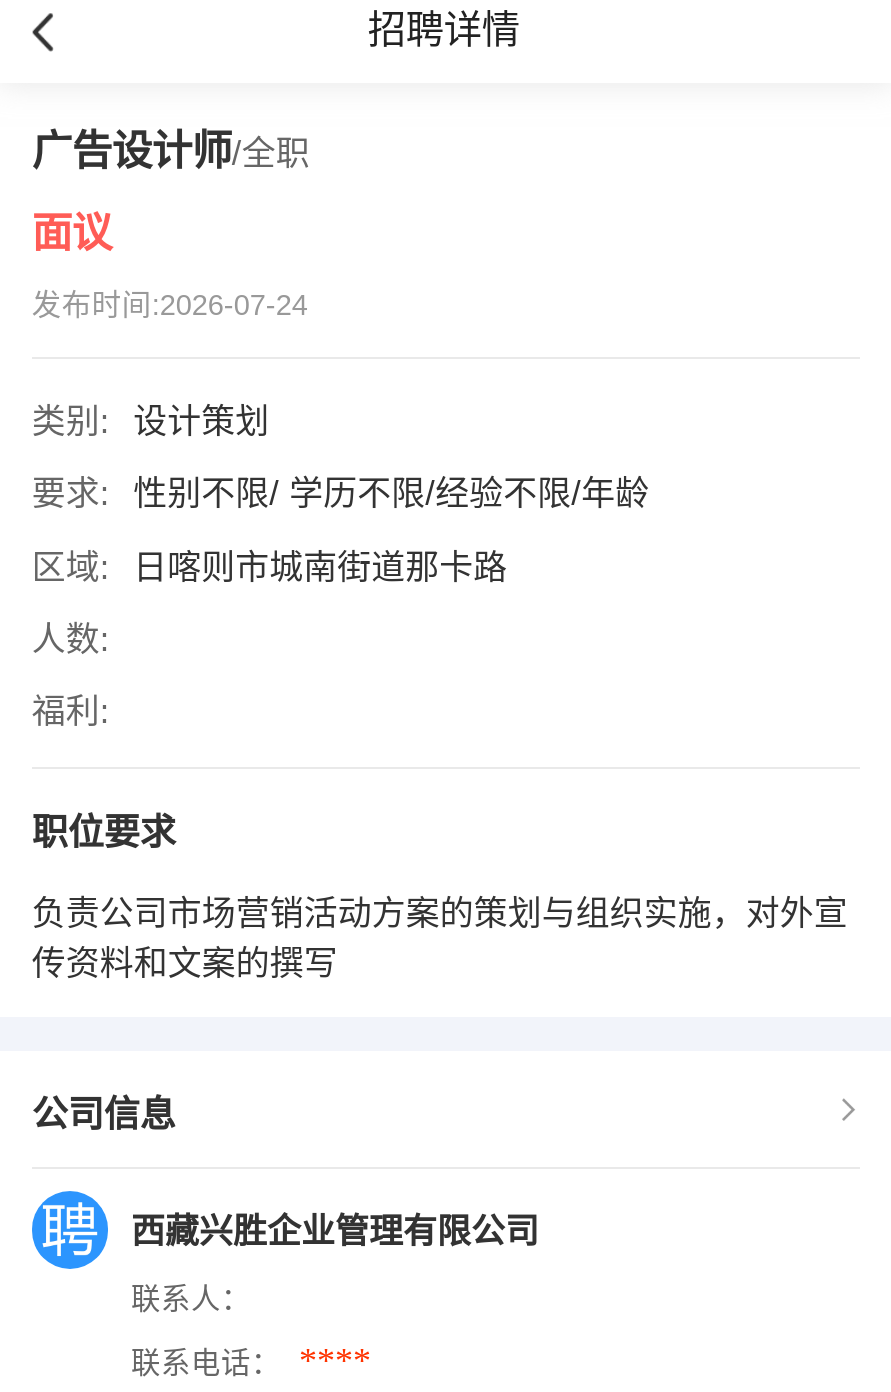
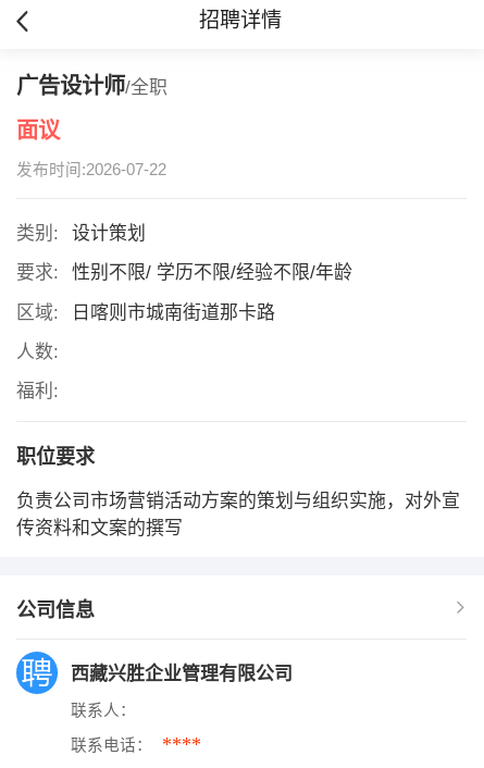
- 发布时间:2026-07-24
+ 发布时间:2026-07-22
